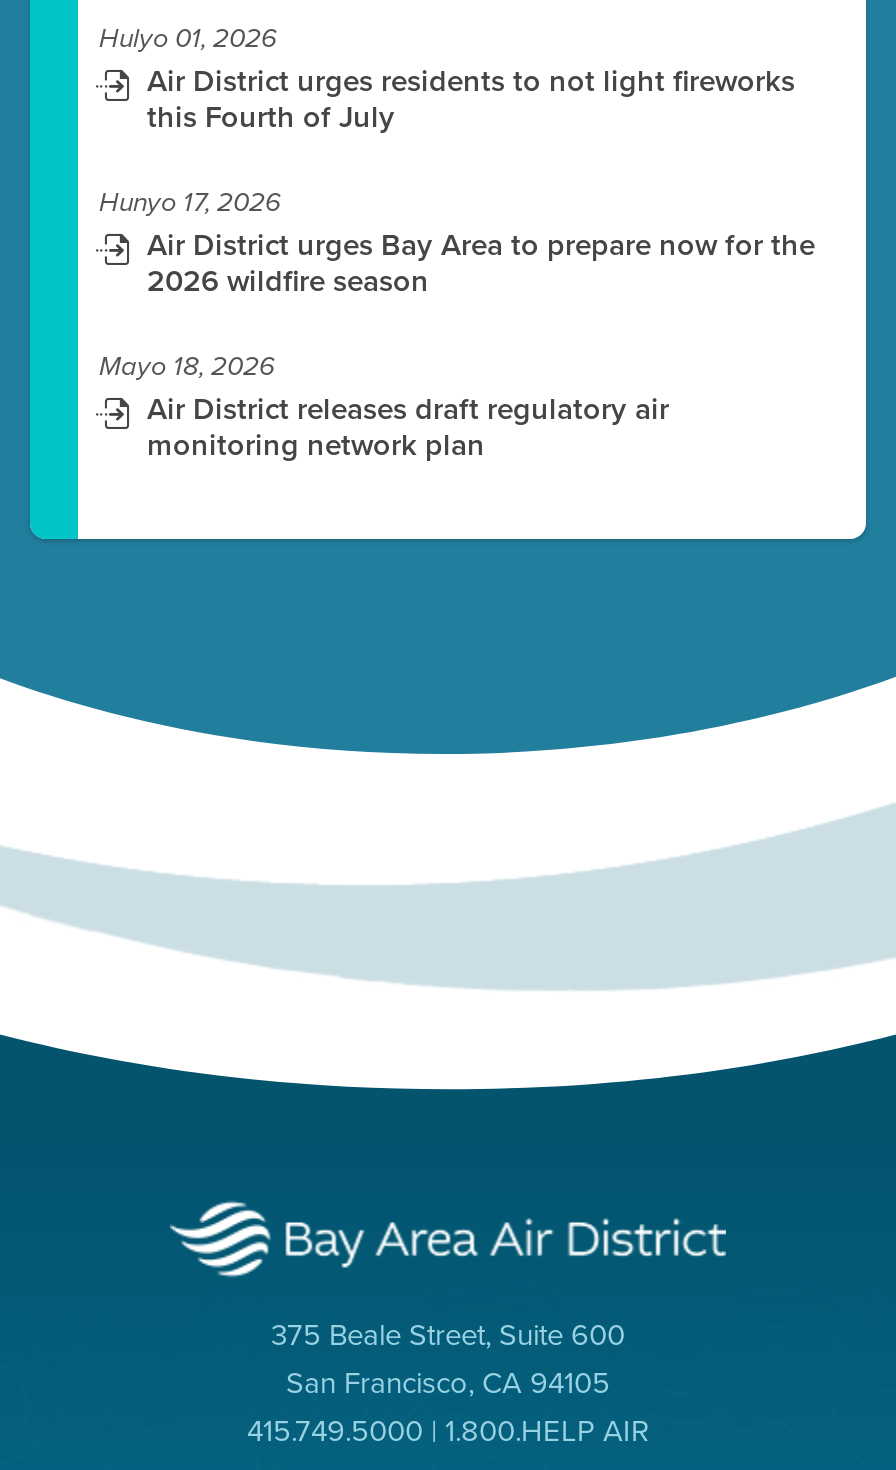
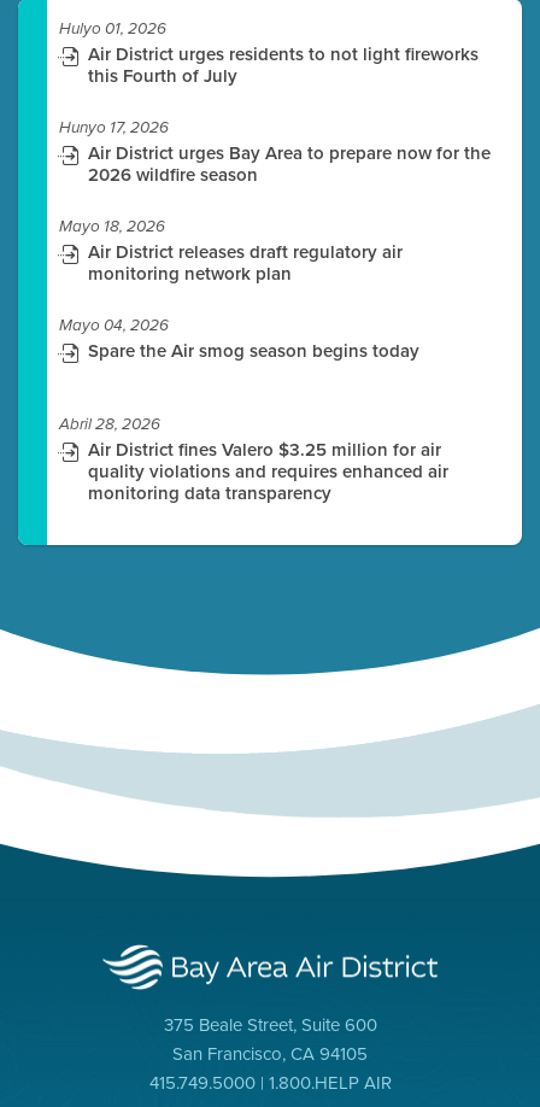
+ Mayo 04, 2026
+ Spare the Air smog season begins today
+ Abril 28, 2026
+ Air District fines Valero $3.25 million for air
+ quality violations and requires enhanced air
+ monitoring data transparency
